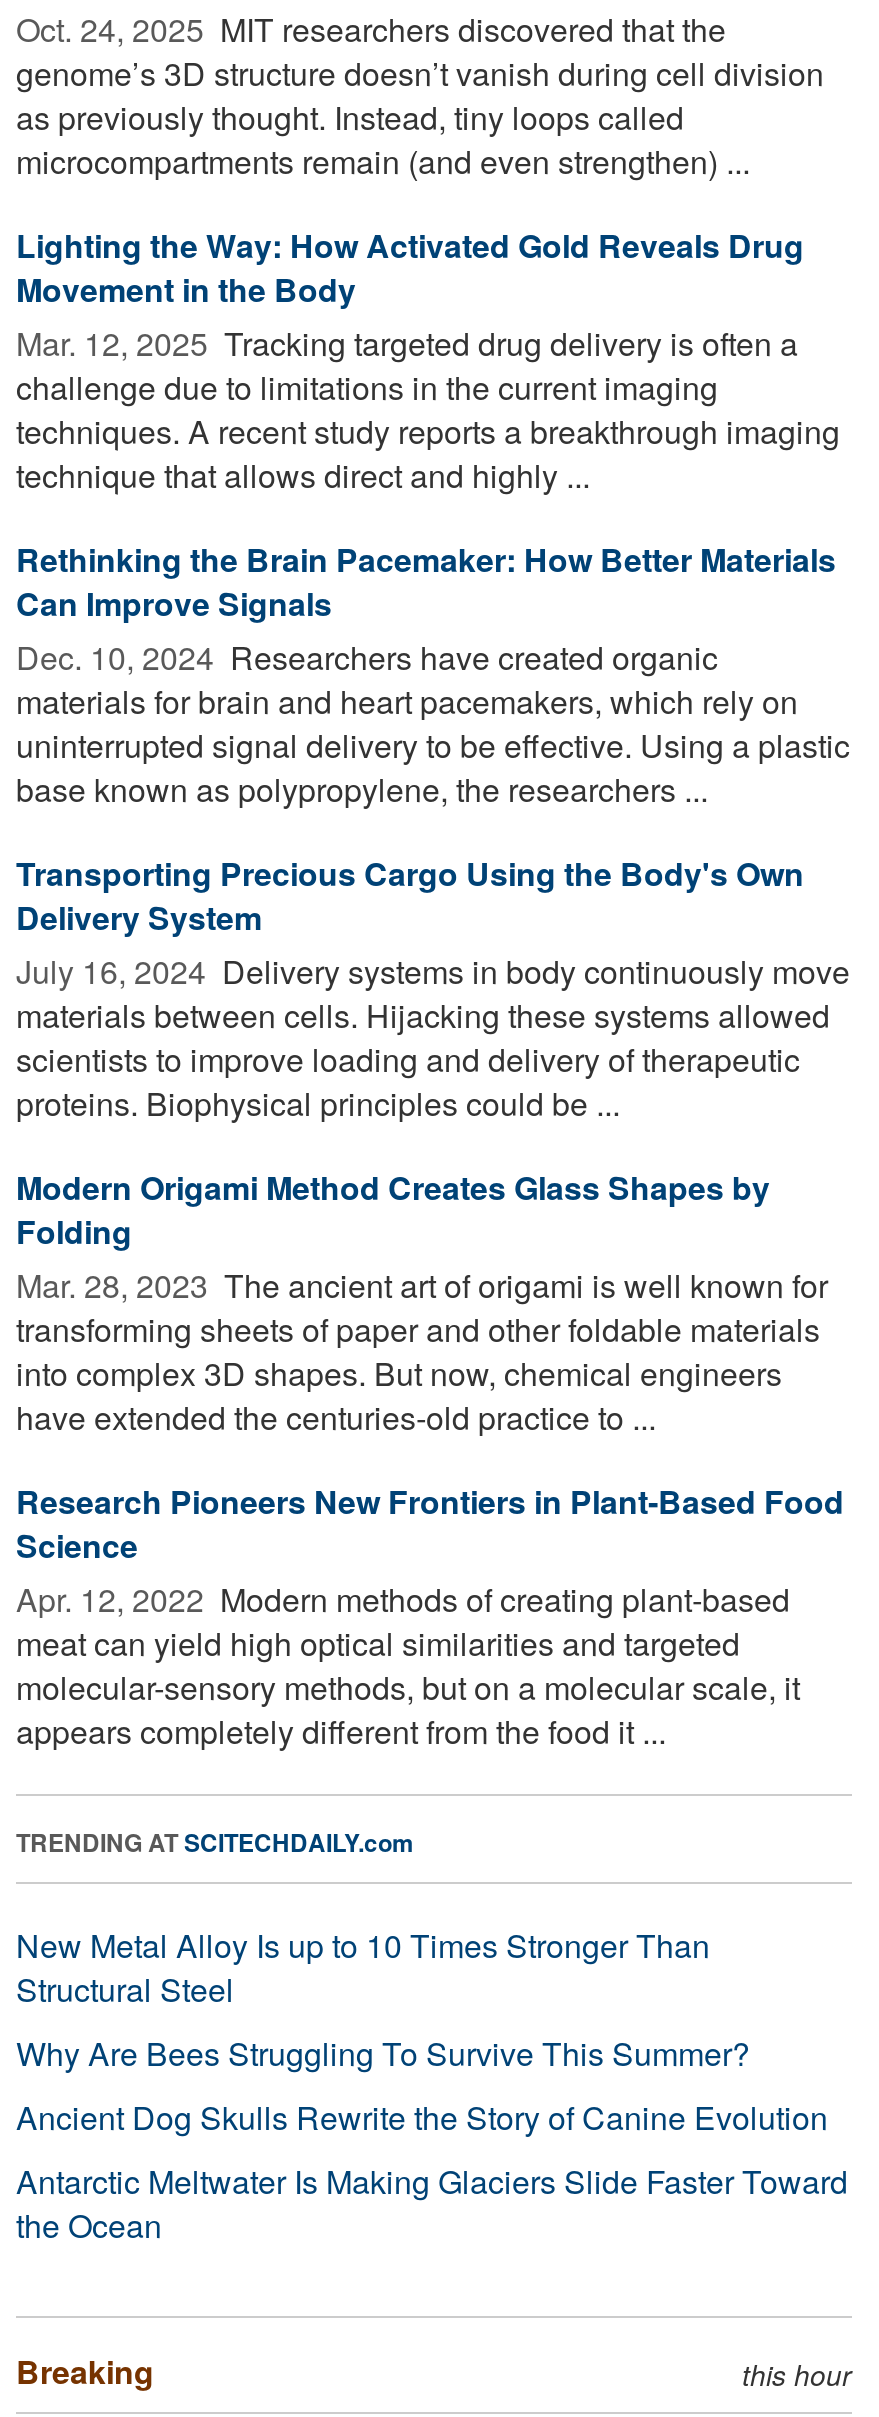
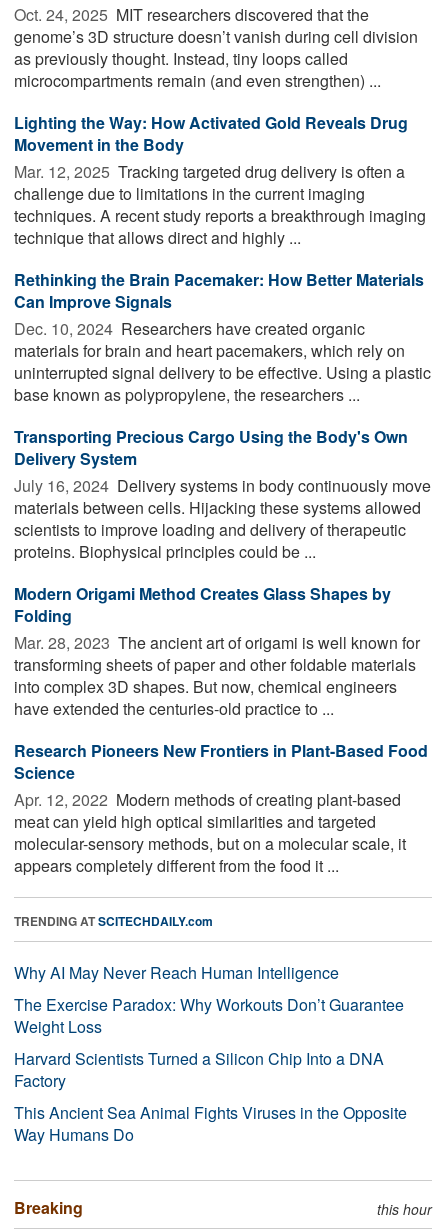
- New Metal Alloy Is up to 10 Times Stronger Than
- Structural Steel
- Why Are Bees Struggling To Survive This Summer?
- Ancient Dog Skulls Rewrite the Story of Canine Evolution
- Antarctic Meltwater Is Making Glaciers Slide Faster Toward
- the Ocean
+ Why AI May Never Reach Human Intelligence
+ The Exercise Paradox: Why Workouts Don’t Guarantee
+ Weight Loss
+ Harvard Scientists Turned a Silicon Chip Into a DNA
+ Factory
+ This Ancient Sea Animal Fights Viruses in the Opposite
+ Way Humans Do
